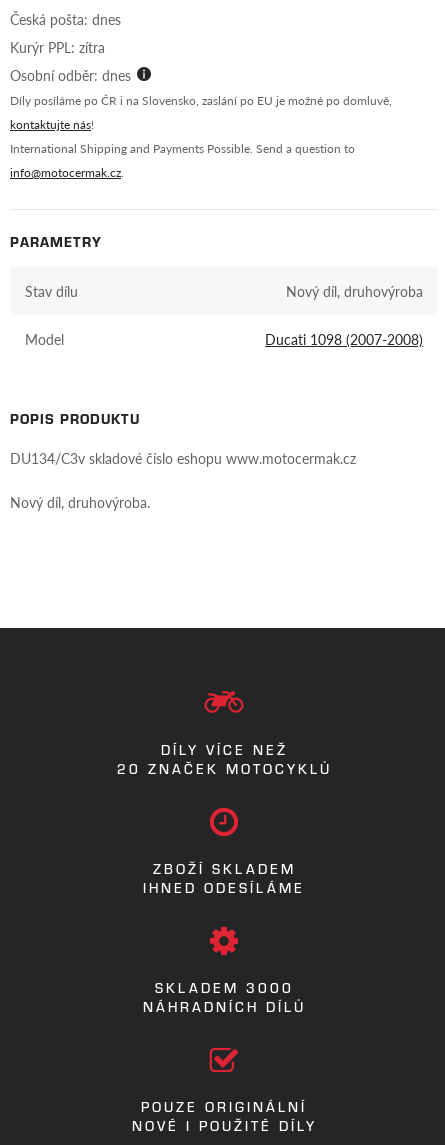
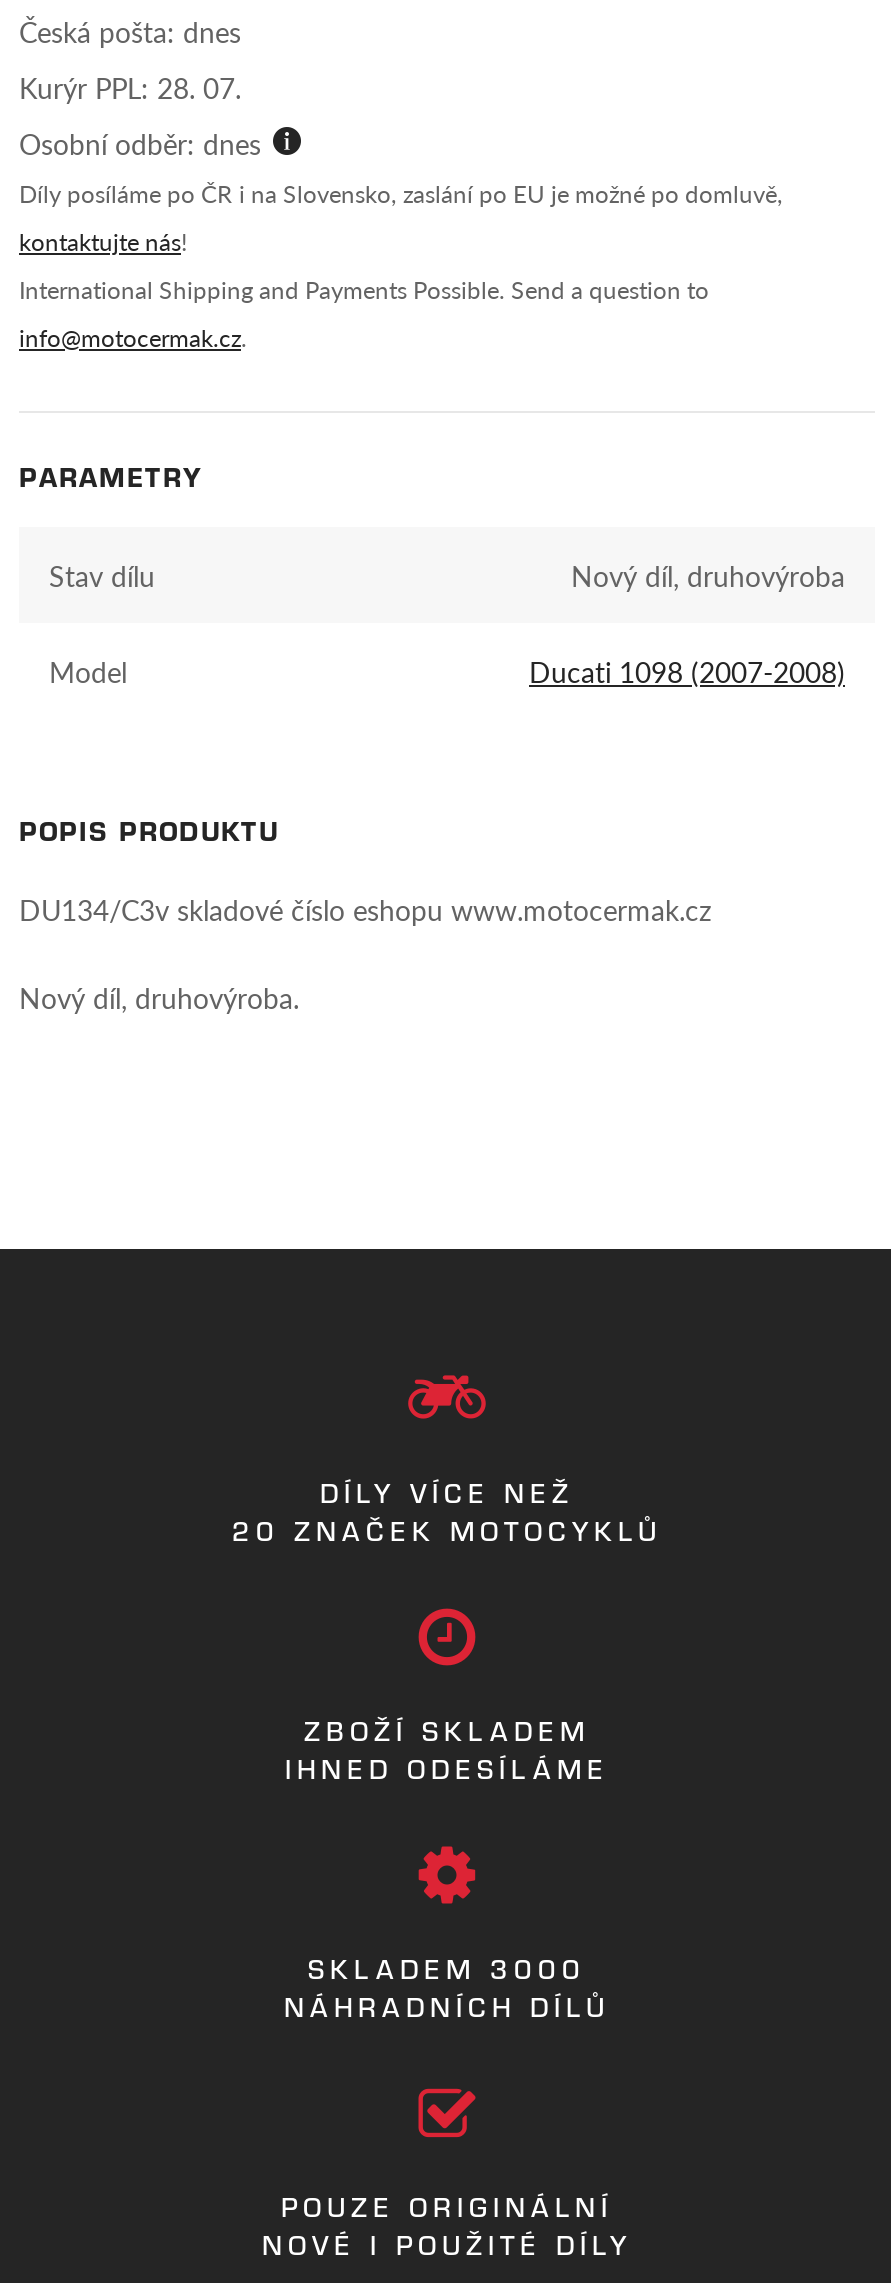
- Kurýr PPL: zítra
+ Kurýr PPL: 28. 07.
